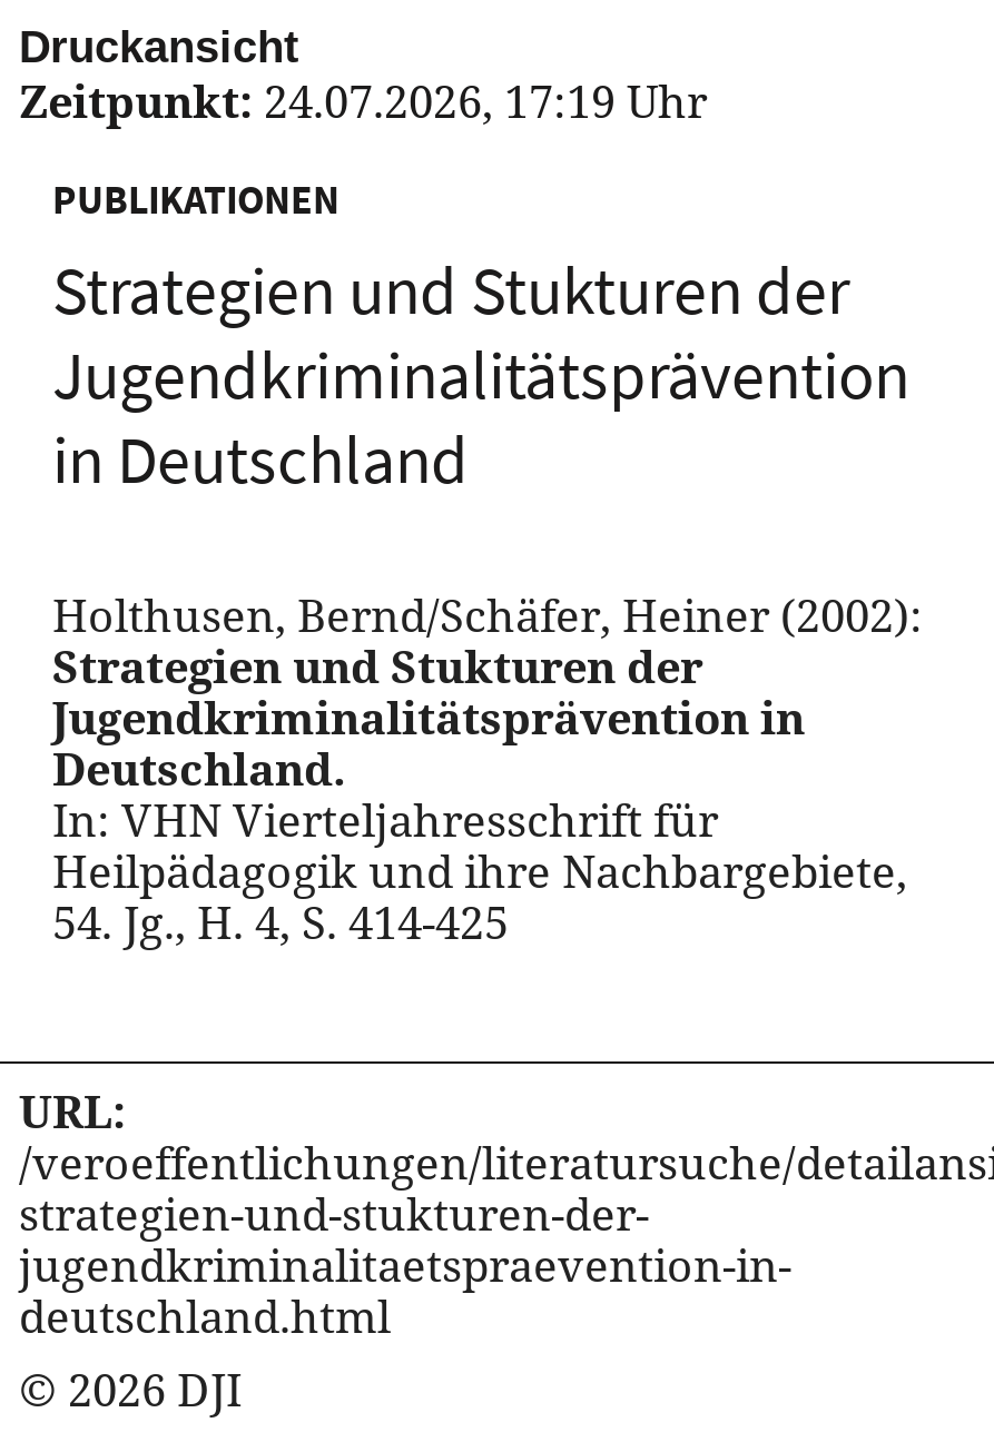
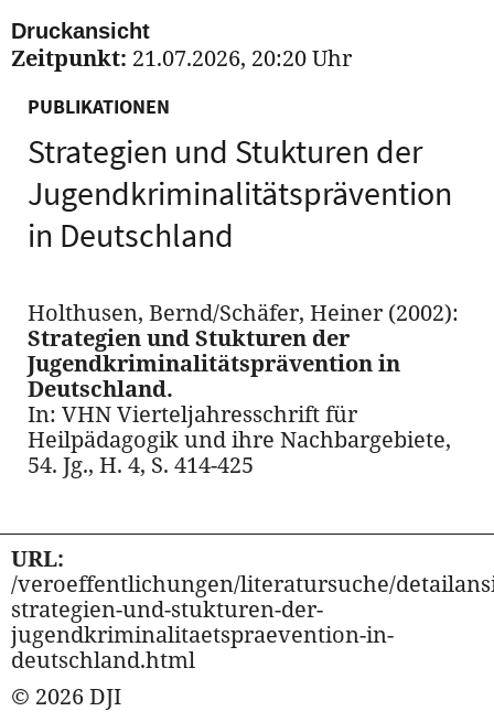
- Zeitpunkt: 24.07.2026, 17:19 Uhr
+ Zeitpunkt: 21.07.2026, 20:20 Uhr
